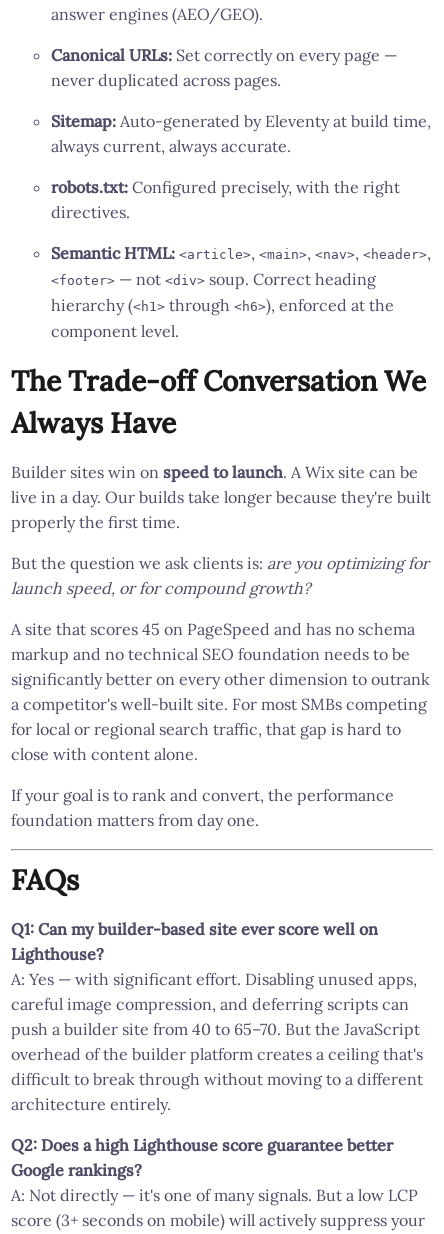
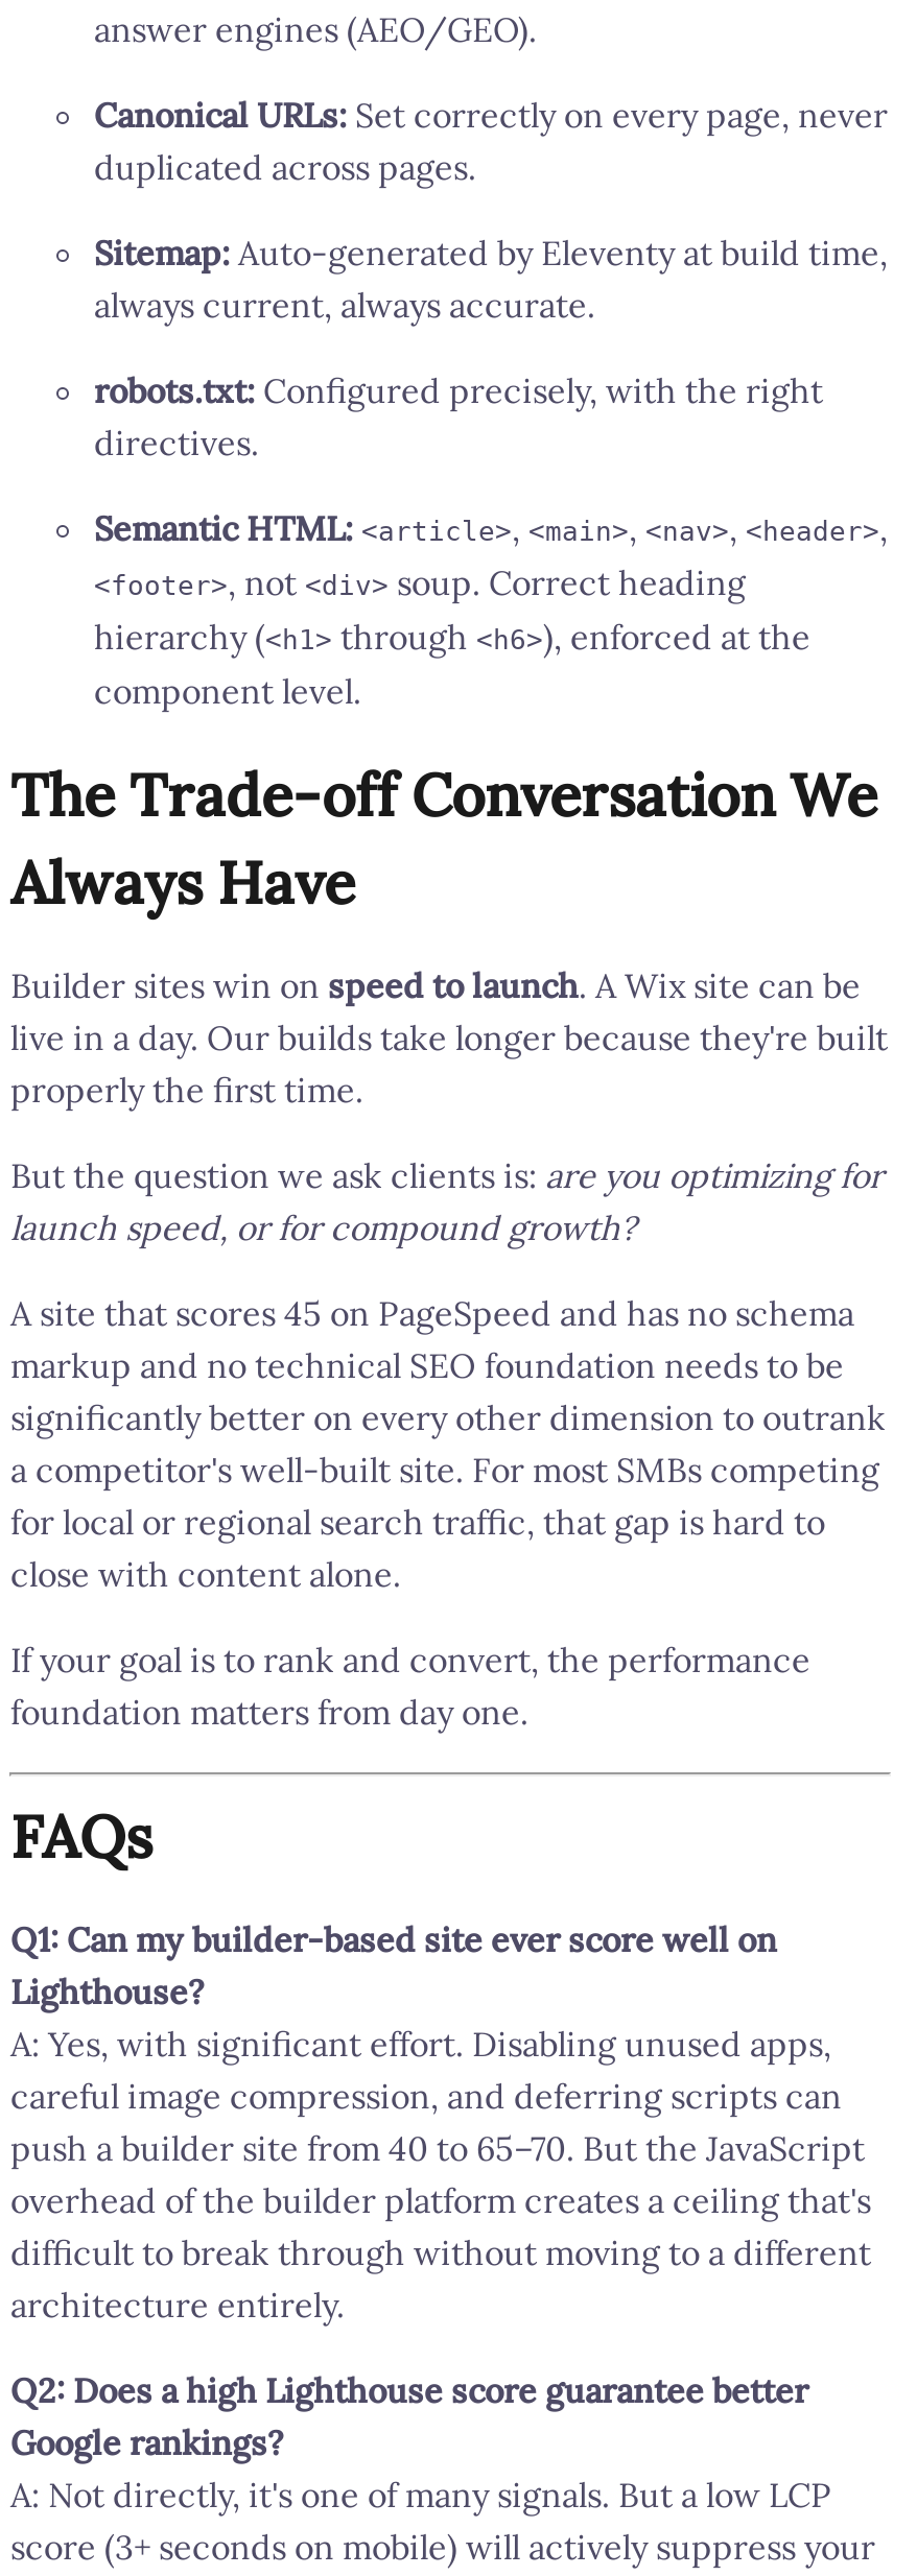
- Canonical URLs: Set correctly on every page —
- never duplicated across pages.
+ Canonical URLs: Set correctly on every page, never
+ duplicated across pages.

- <footer> — not <div> soup. Correct heading
+ <footer>, not <div> soup. Correct heading

- A: Yes — with significant effort. Disabling unused apps,
+ A: Yes, with significant effort. Disabling unused apps,

- A: Not directly — it's one of many signals. But a low LCP
+ A: Not directly, it's one of many signals. But a low LCP
